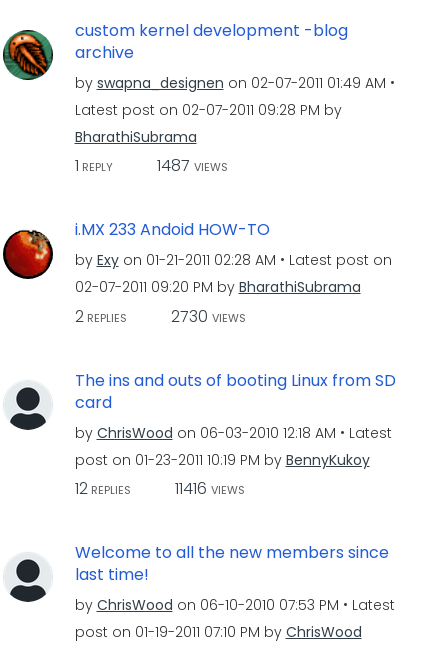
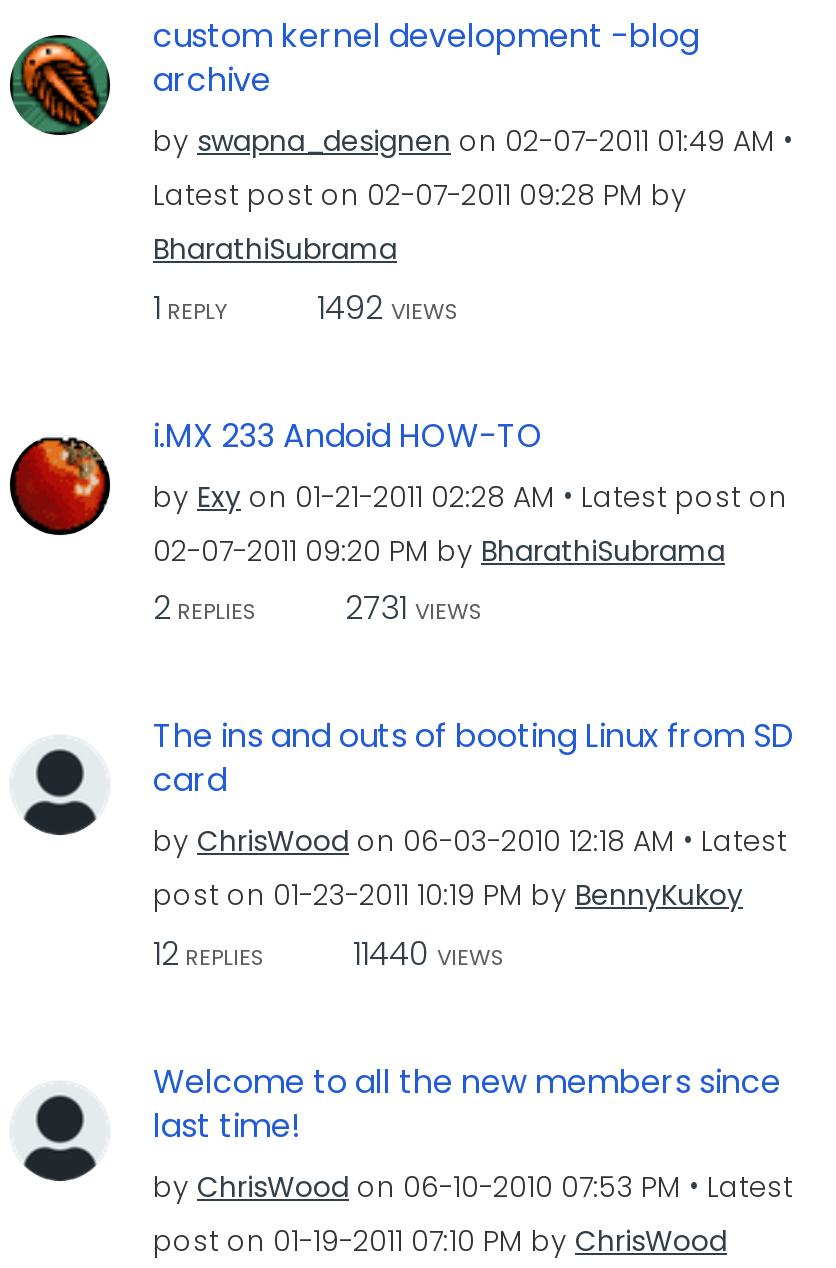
- 1 REPLY 1487 VIEWS
+ 1 REPLY 1492 VIEWS

- 2 REPLIES 2730 VIEWS
+ 2 REPLIES 2731 VIEWS

- 12 REPLIES 11416 VIEWS
+ 12 REPLIES 11440 VIEWS
